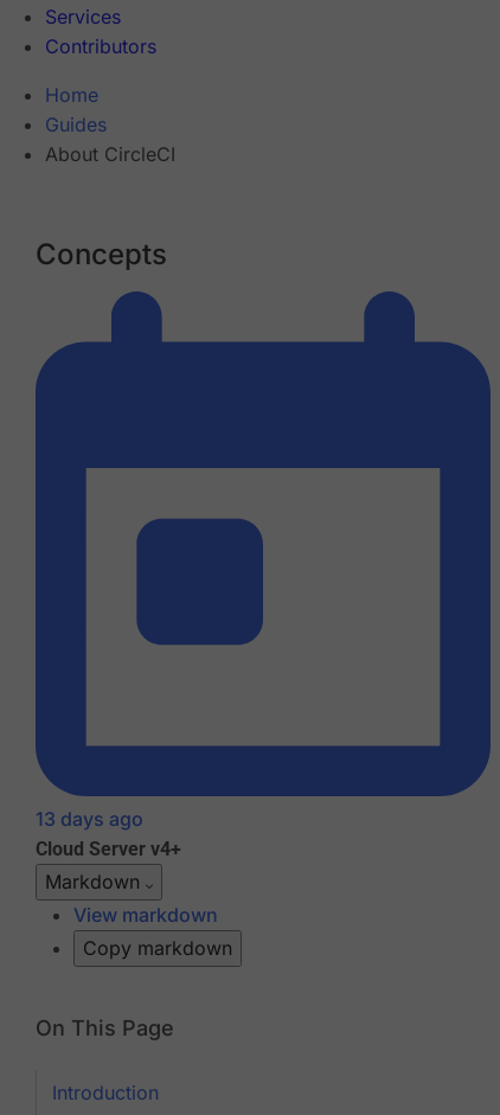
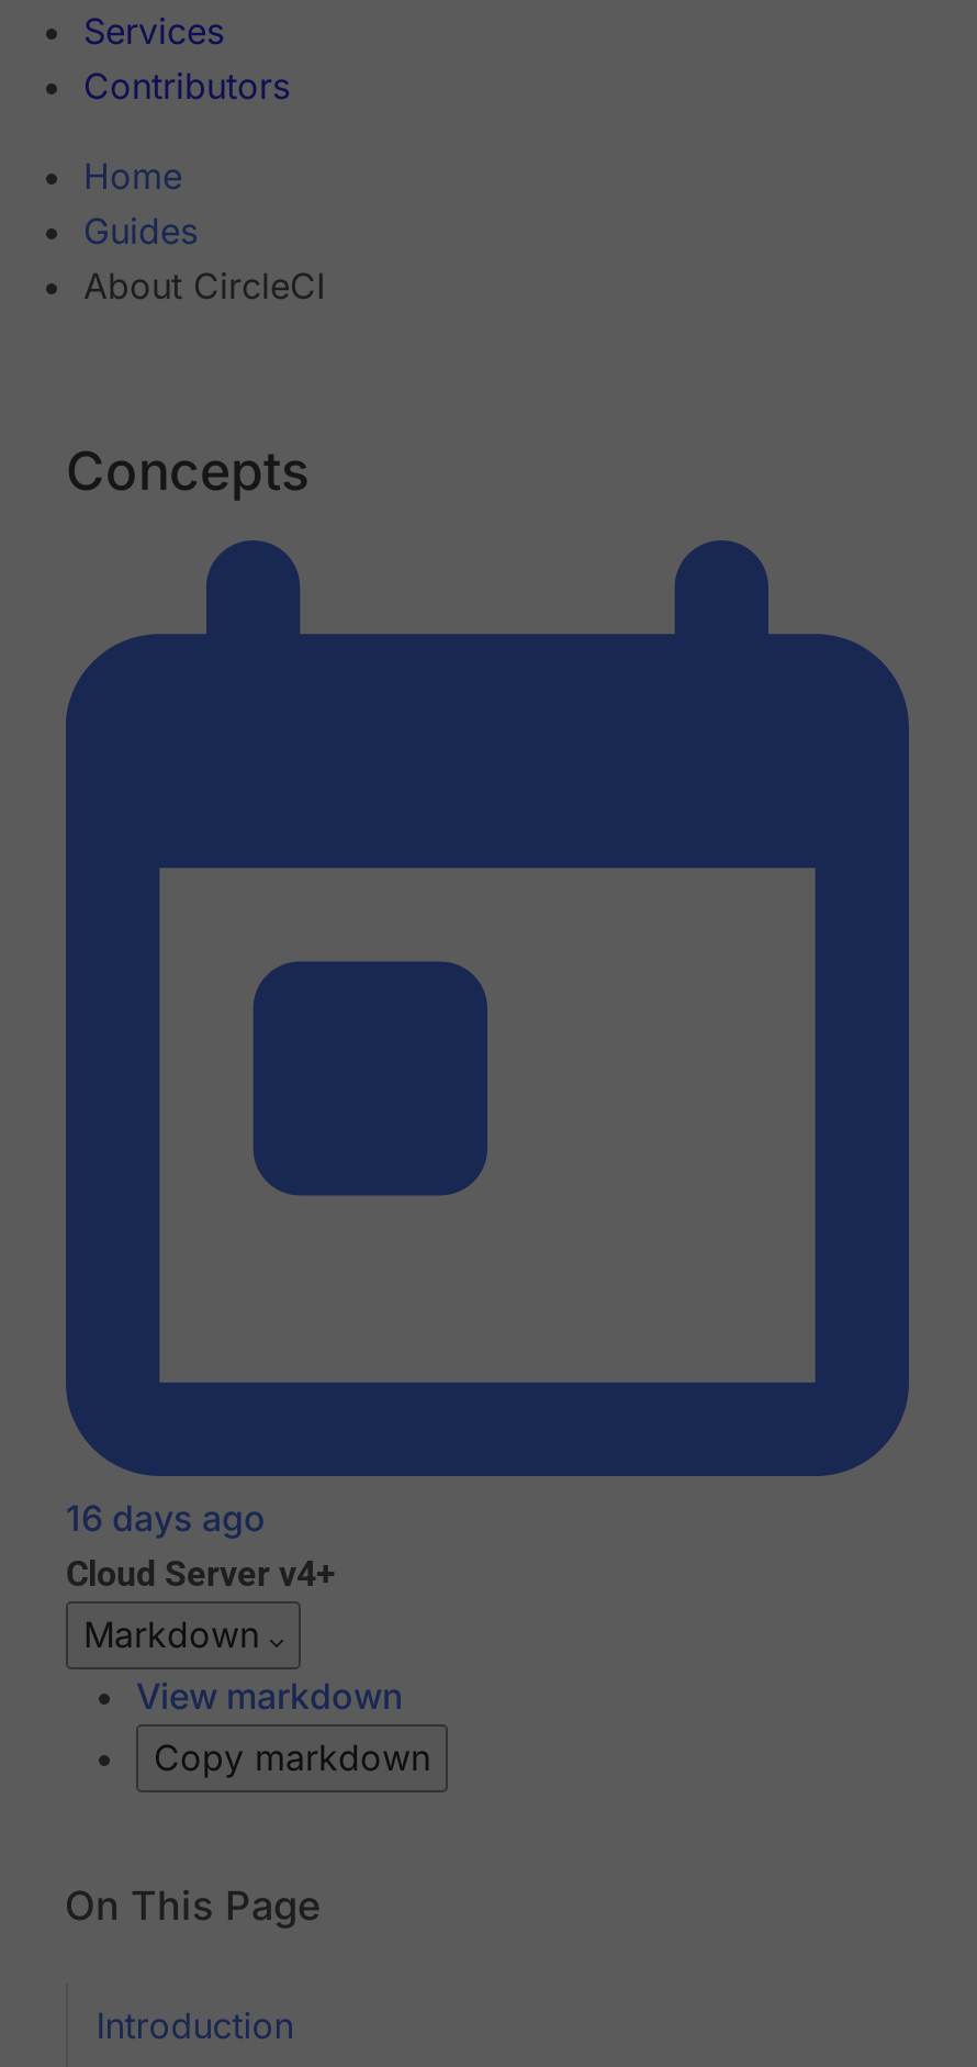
- 13 days ago
+ 16 days ago
